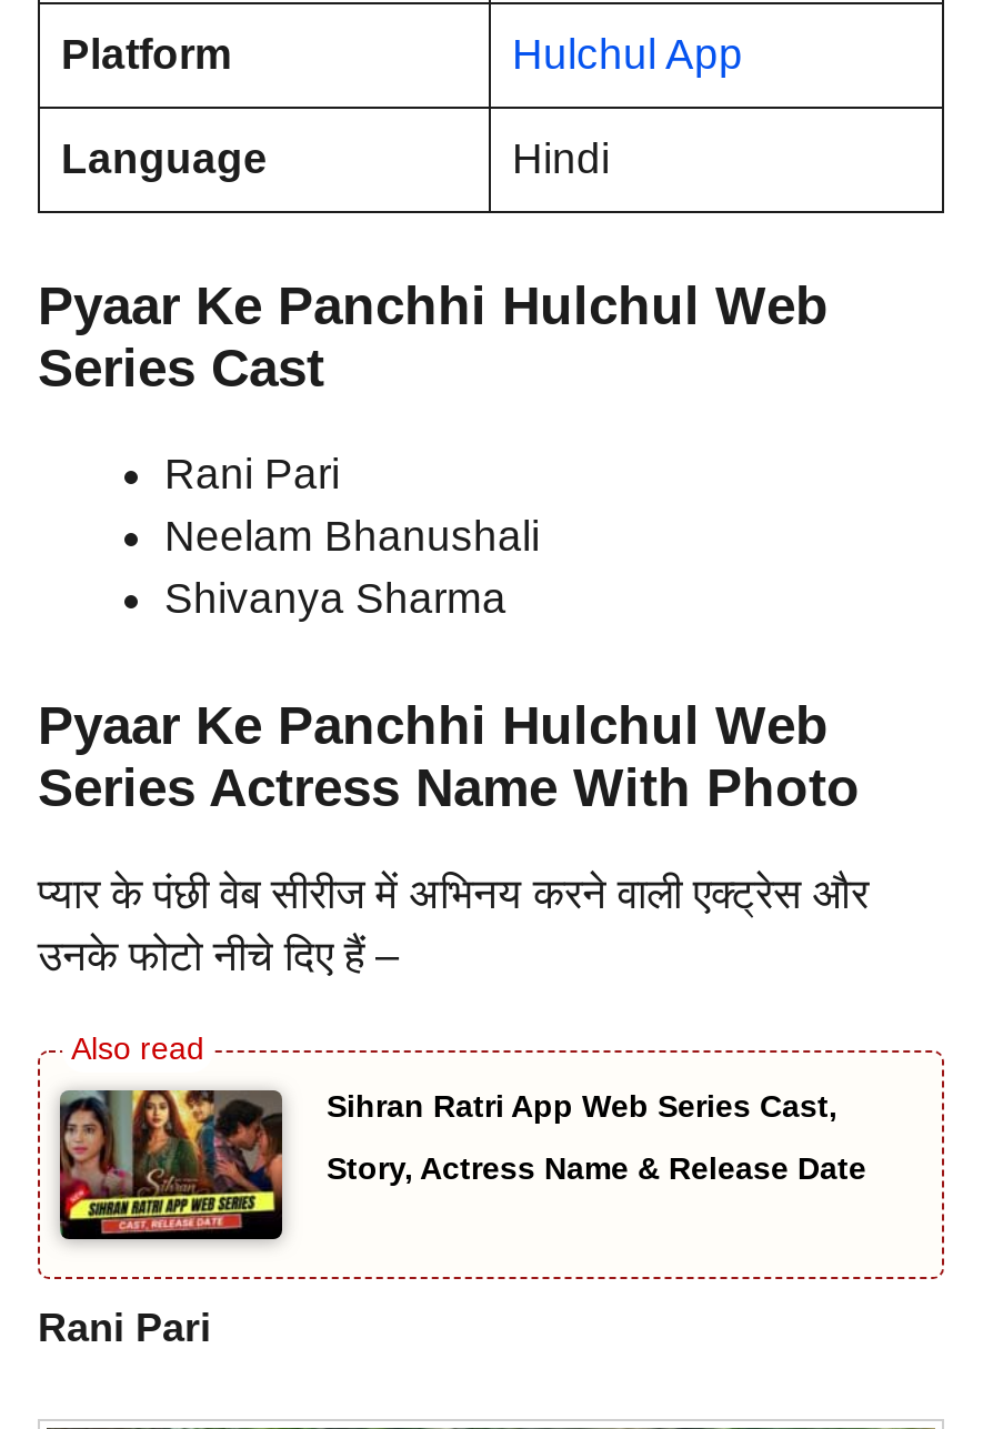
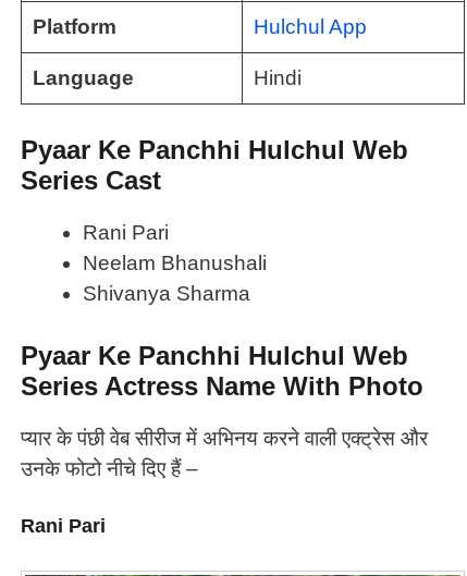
- [image]
- Sihran Ratri App Web Series Cast,
- Story, Actress Name & Release Date
